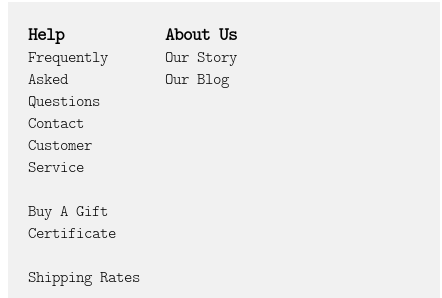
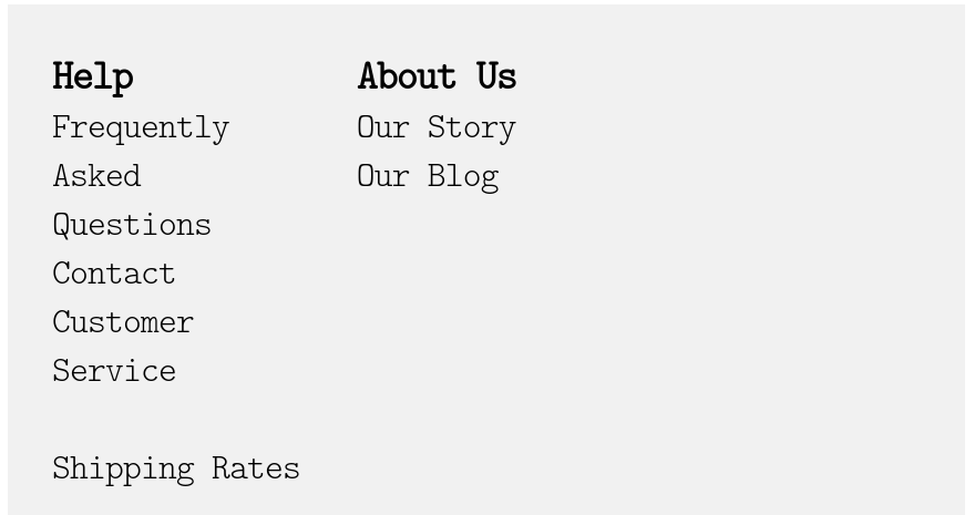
- Buy A Gift
- Certificate
